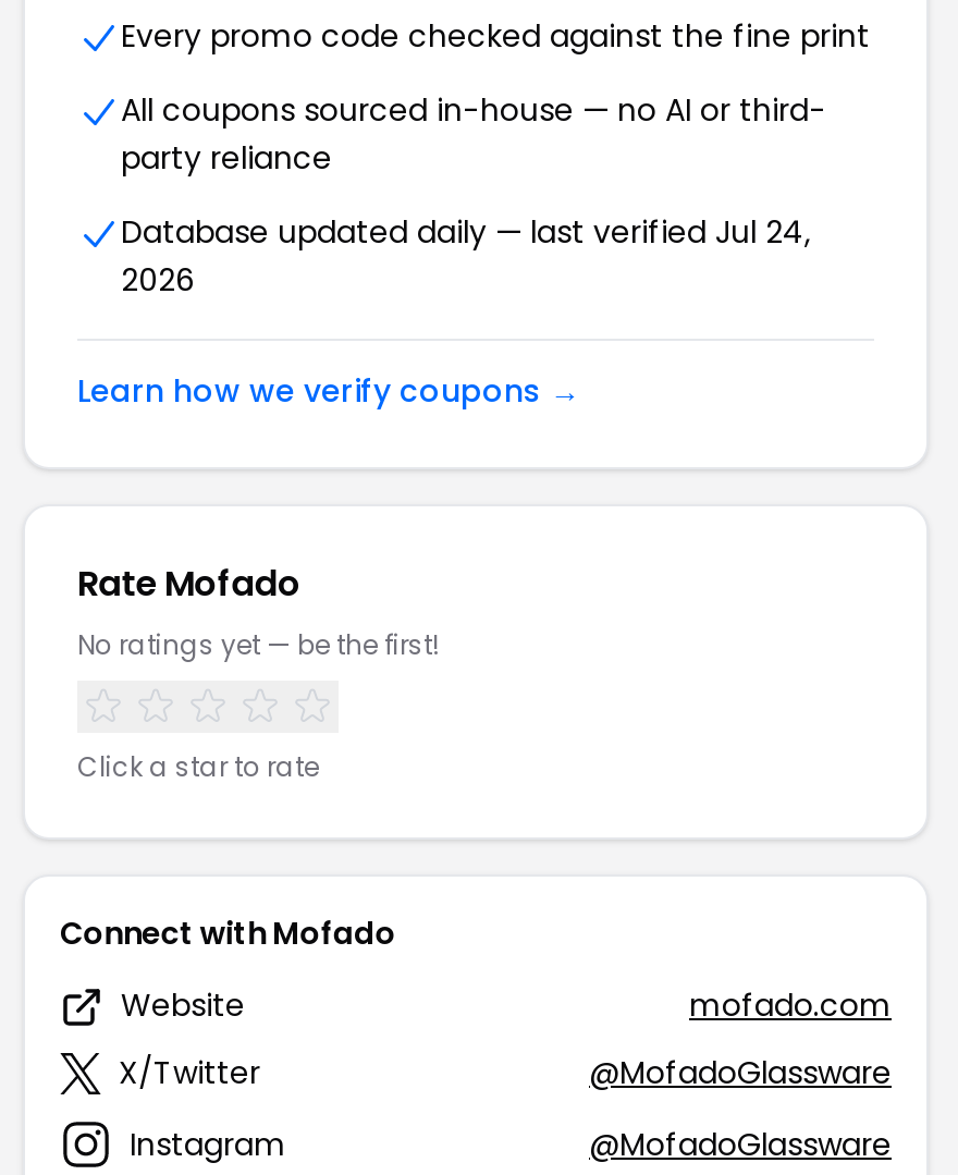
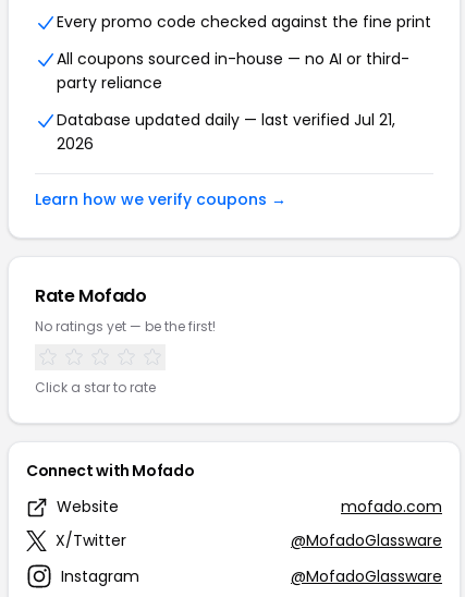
- Database updated daily — last verified Jul 24,
+ Database updated daily — last verified Jul 21,
